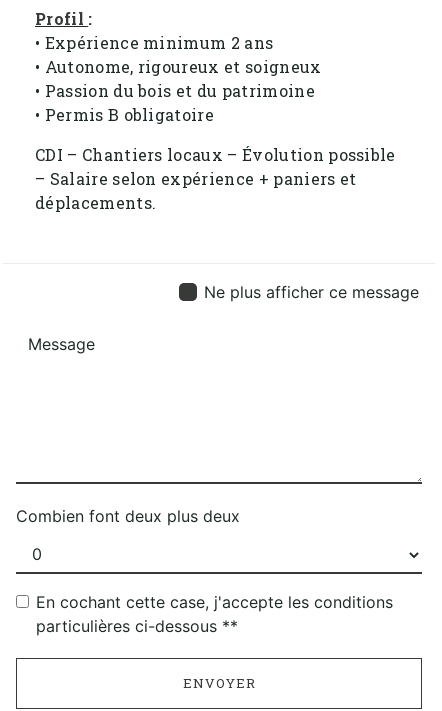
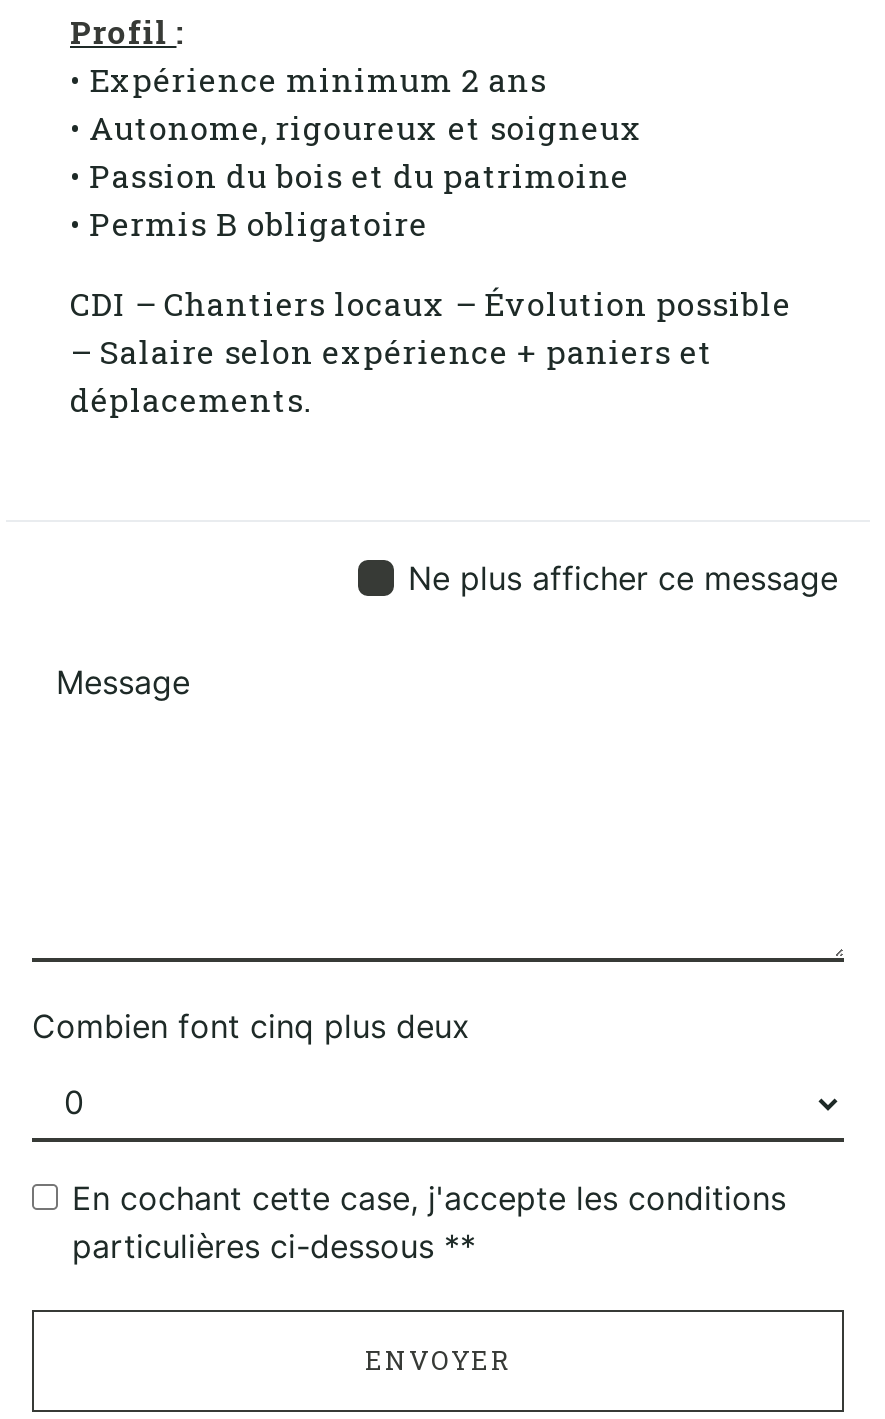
- Combien font deux plus deux
+ Combien font cinq plus deux
